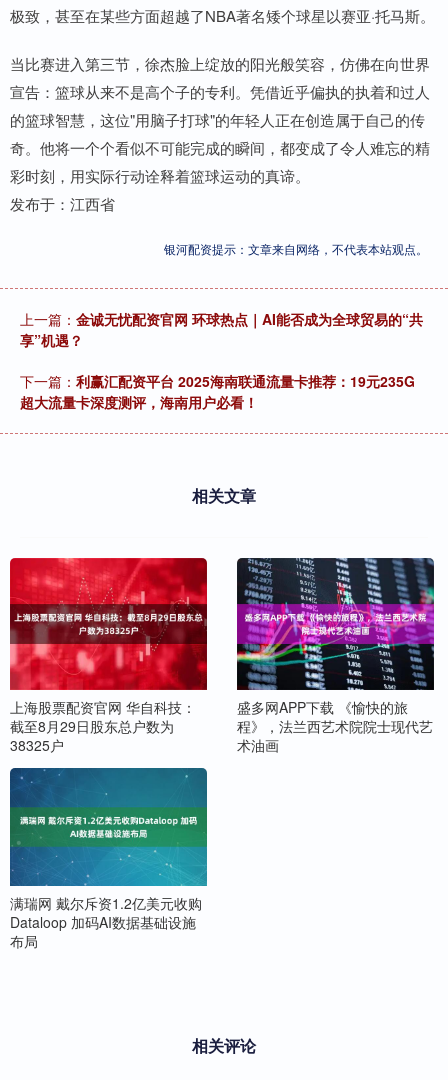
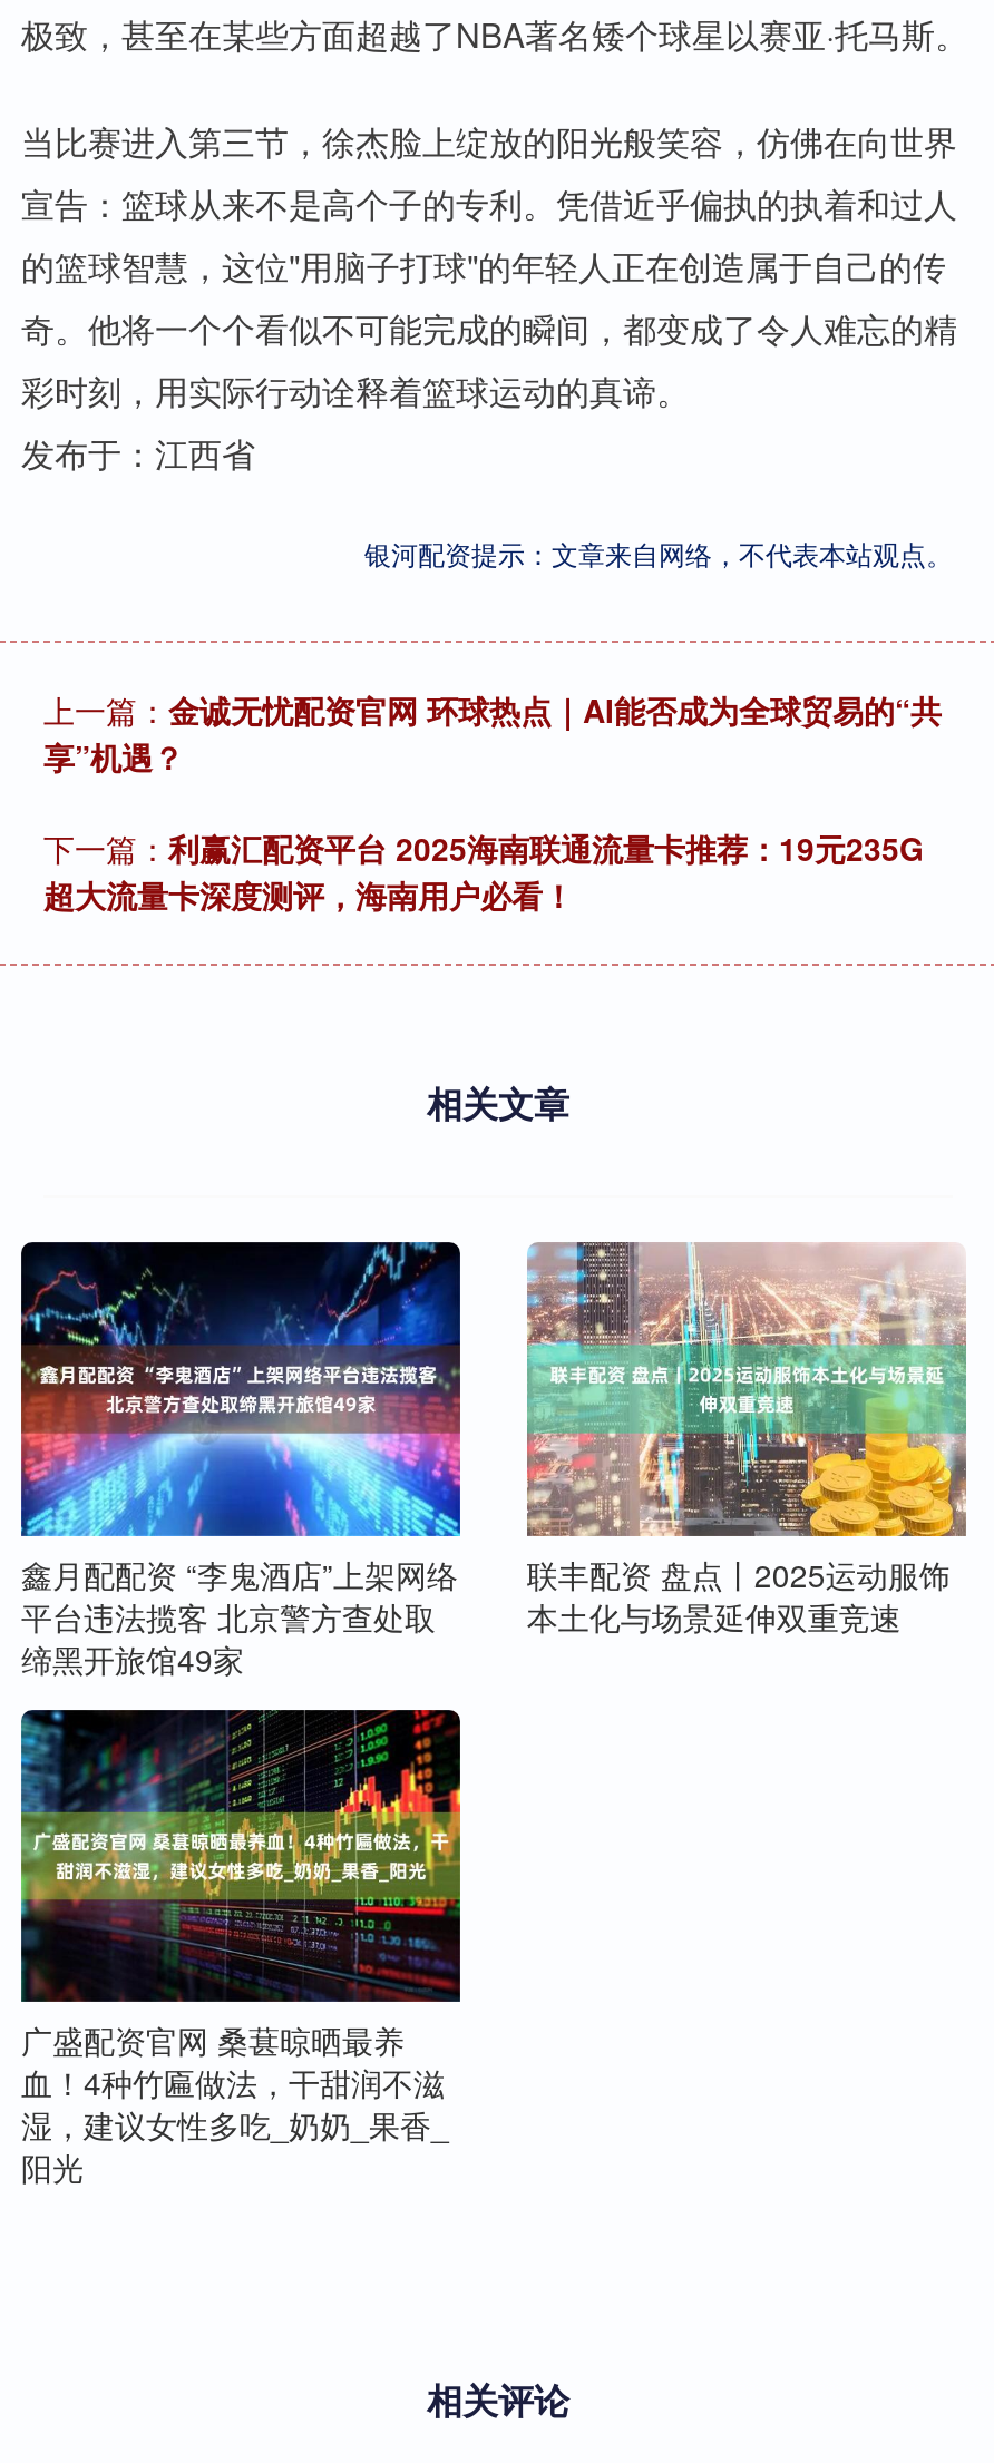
- [image]
- 上海股票配资官网 华自科技：
- 截至8月29日股东总户数为
- 38325户
+ [image]
+ 鑫月配配资 “李鬼酒店”上架网络
+ 平台违法揽客 北京警方查处取
+ 缔黑开旅馆49家

- [image]
- 盛多网APP下载 《愉快的旅
- 程》，法兰西艺术院院士现代艺
- 术油画
+ [image]
+ 联丰配资 盘点丨2025运动服饰
+ 本土化与场景延伸双重竞速

- [image]
- 满瑞网 戴尔斥资1.2亿美元收购
- Dataloop 加码AI数据基础设施
- 布局
+ [image]
+ 广盛配资官网 桑葚晾晒最养
+ 血！4种竹匾做法，干甜润不滋
+ 湿，建议女性多吃_奶奶_果香_
+ 阳光
